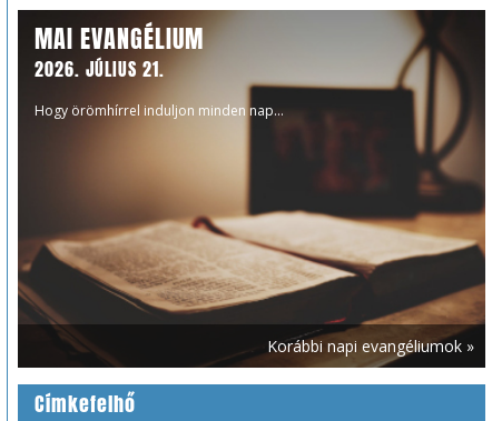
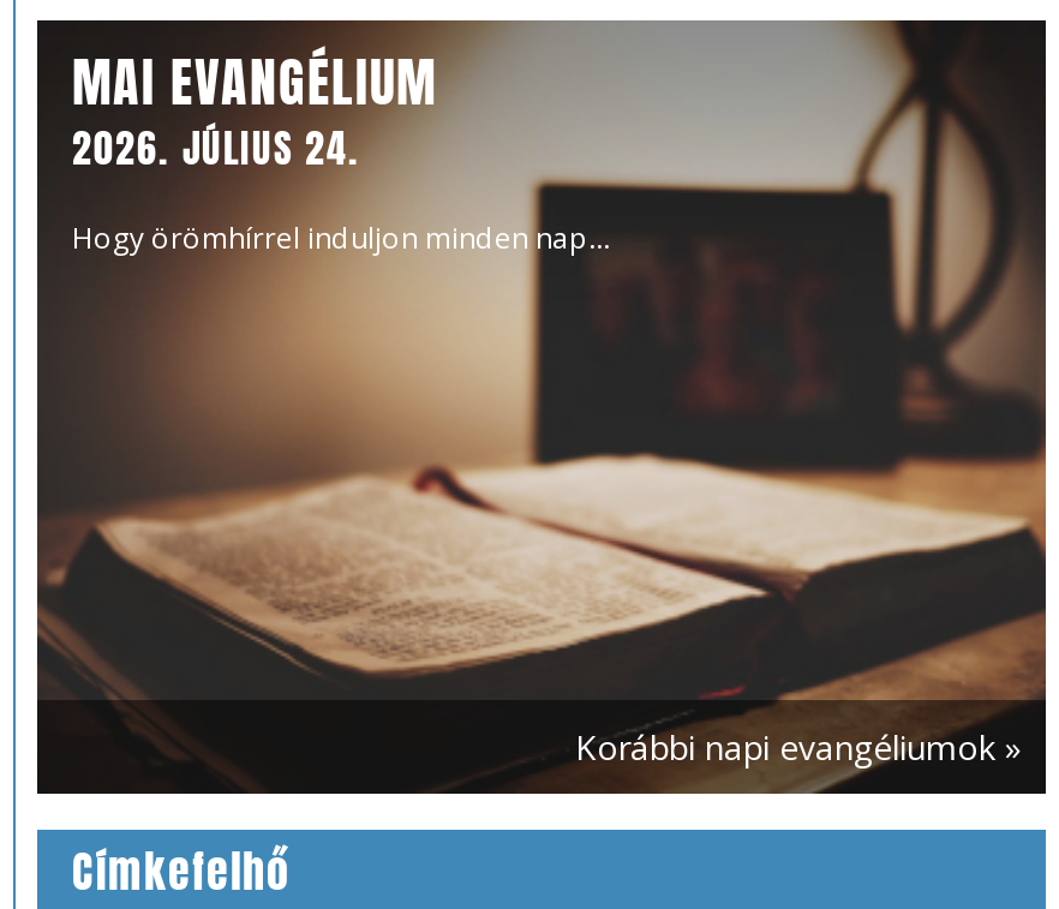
- 2026. JÚLIUS 21.
+ 2026. JÚLIUS 24.
